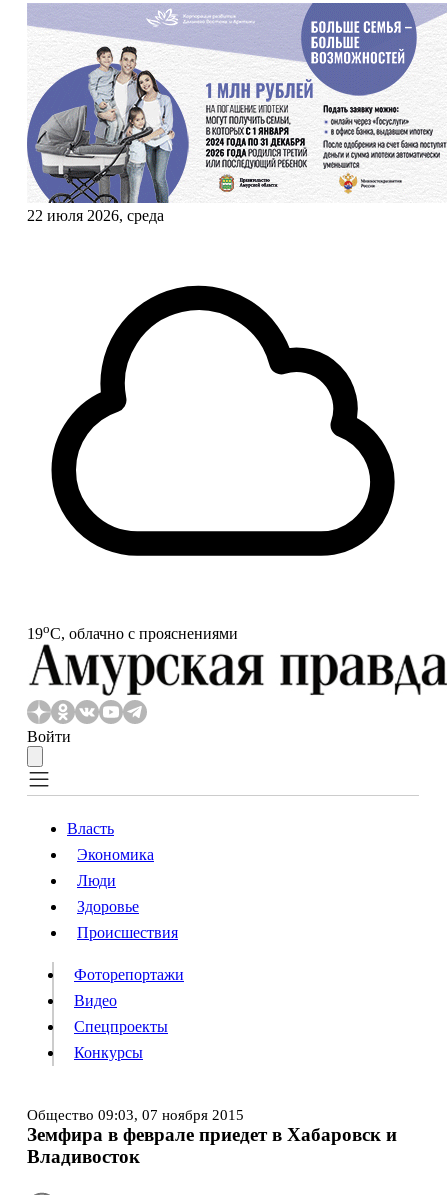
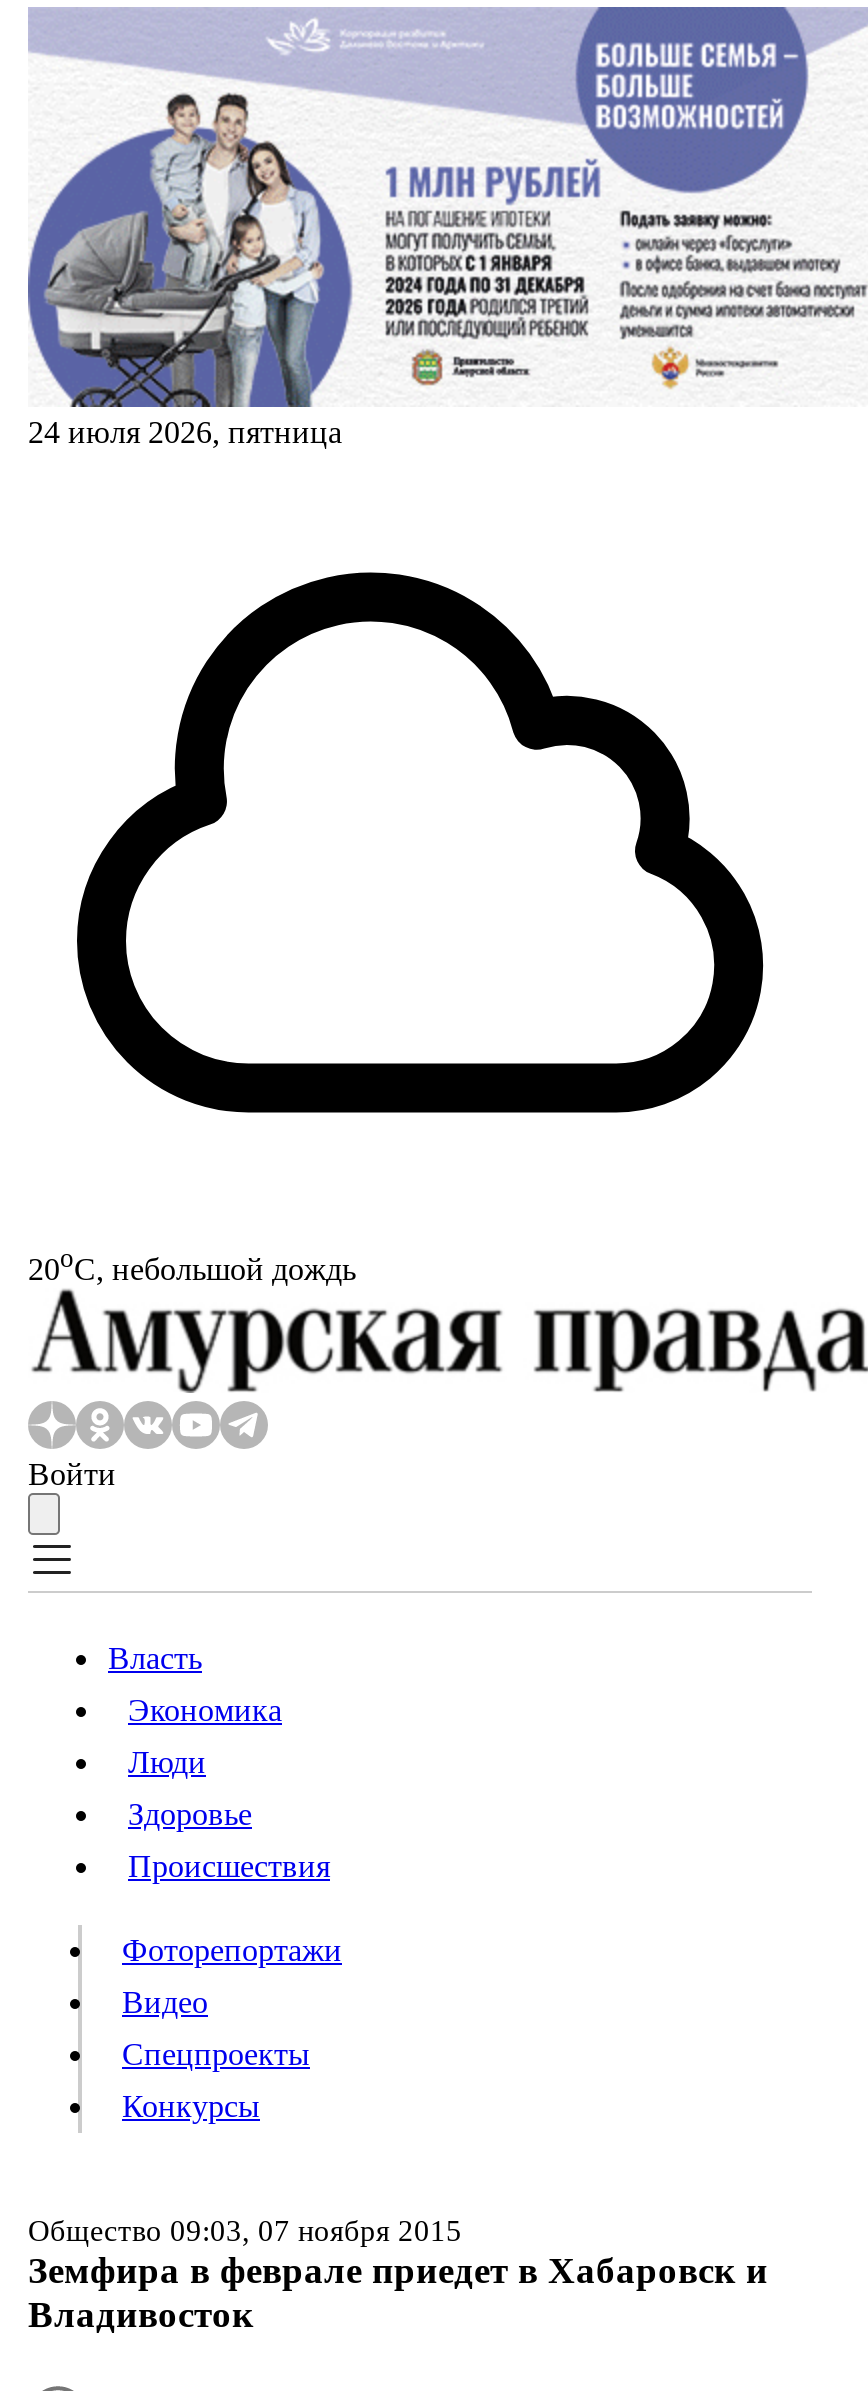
- 22 июля 2026, среда
+ 24 июля 2026, пятница

- 19oС, облачно с прояснениями
+ 20oС, небольшой дождь
